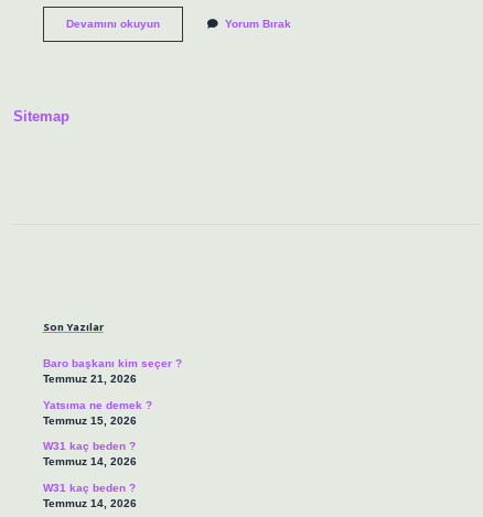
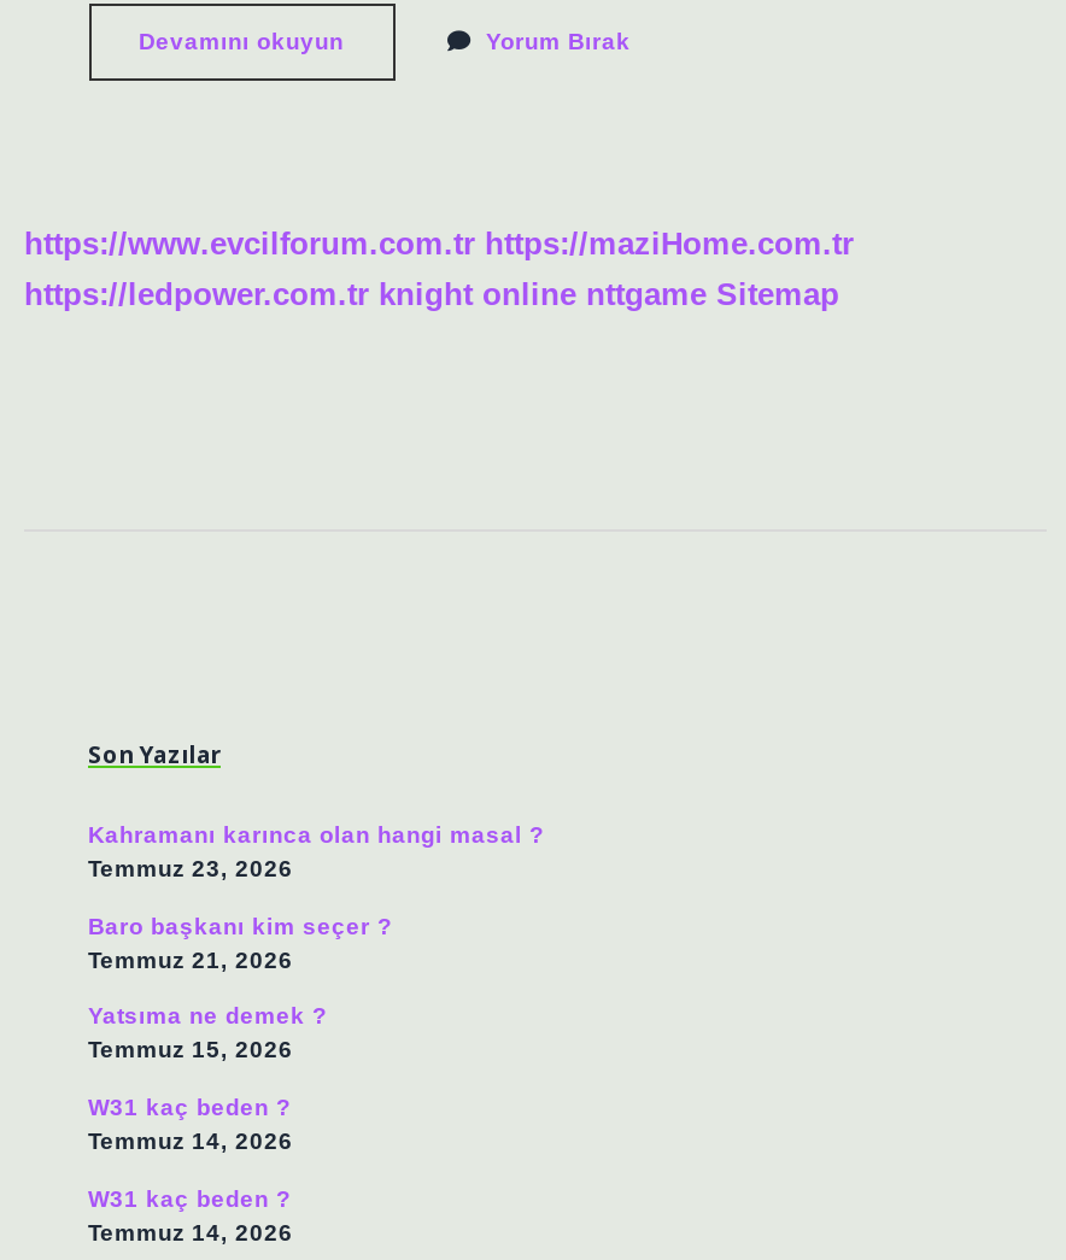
- Sitemap
+ https://www.evcilforum.com.tr https://maziHome.com.tr
+ https://ledpower.com.tr knight online nttgame Sitemap

+ Kahramanı karınca olan hangi masal ?
+ Temmuz 23, 2026
